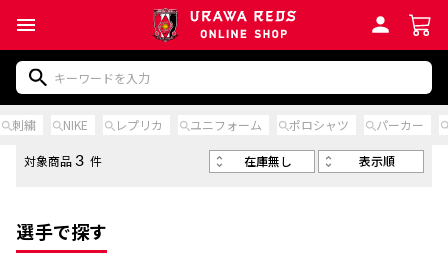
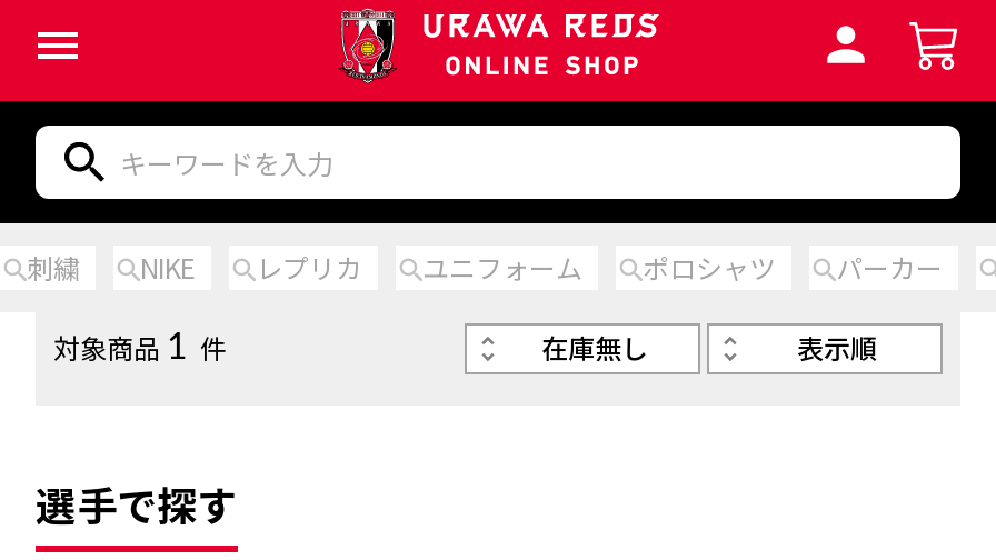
- 対象商品3 件
+ 対象商品1 件
